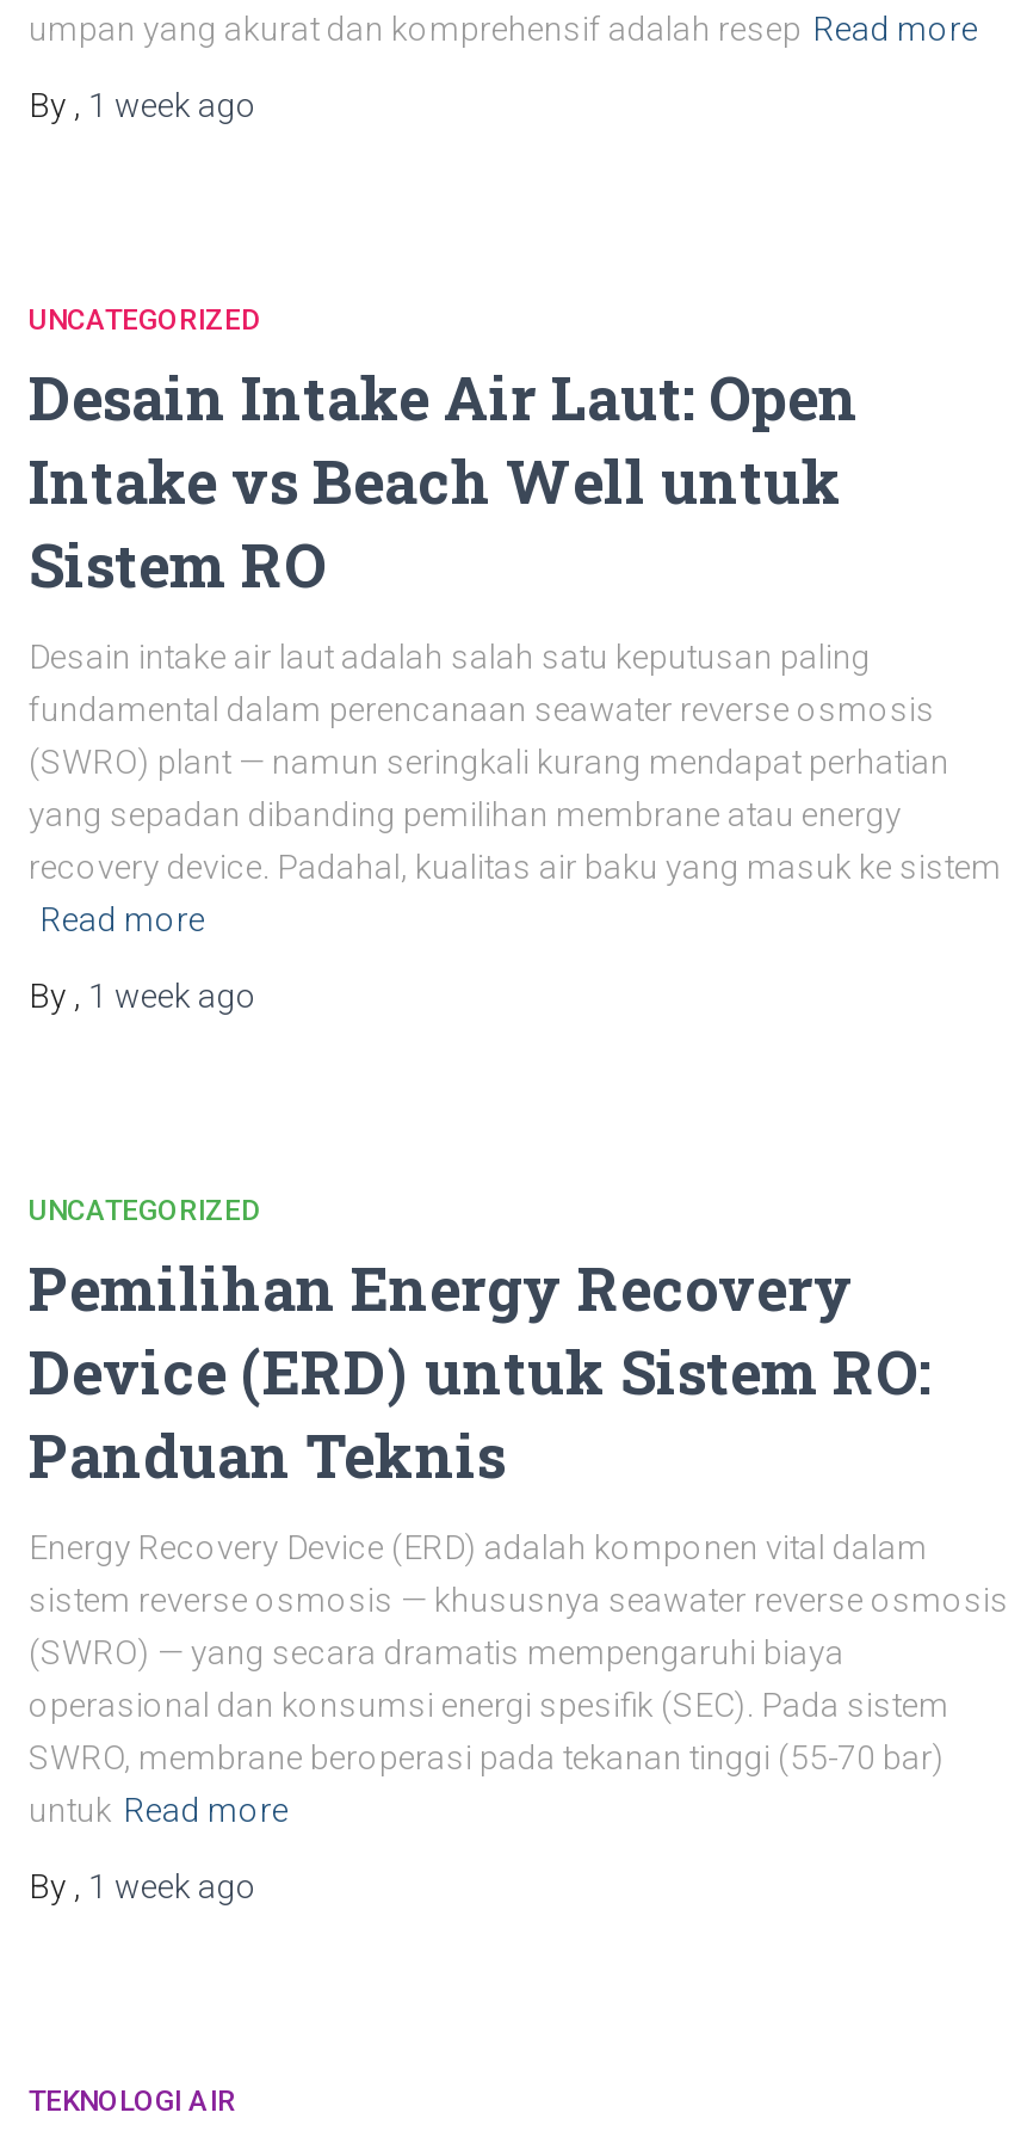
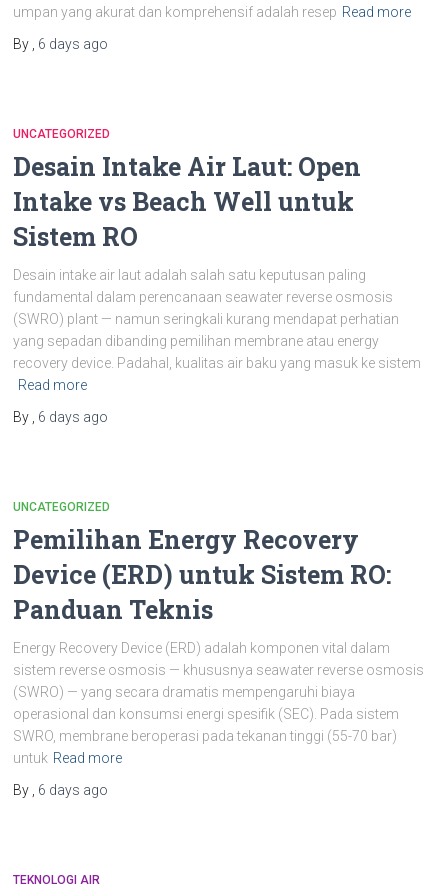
- By, 1 week ago
+ By, 6 days ago

- By, 1 week ago
+ By, 6 days ago

- By, 1 week ago
+ By, 6 days ago
